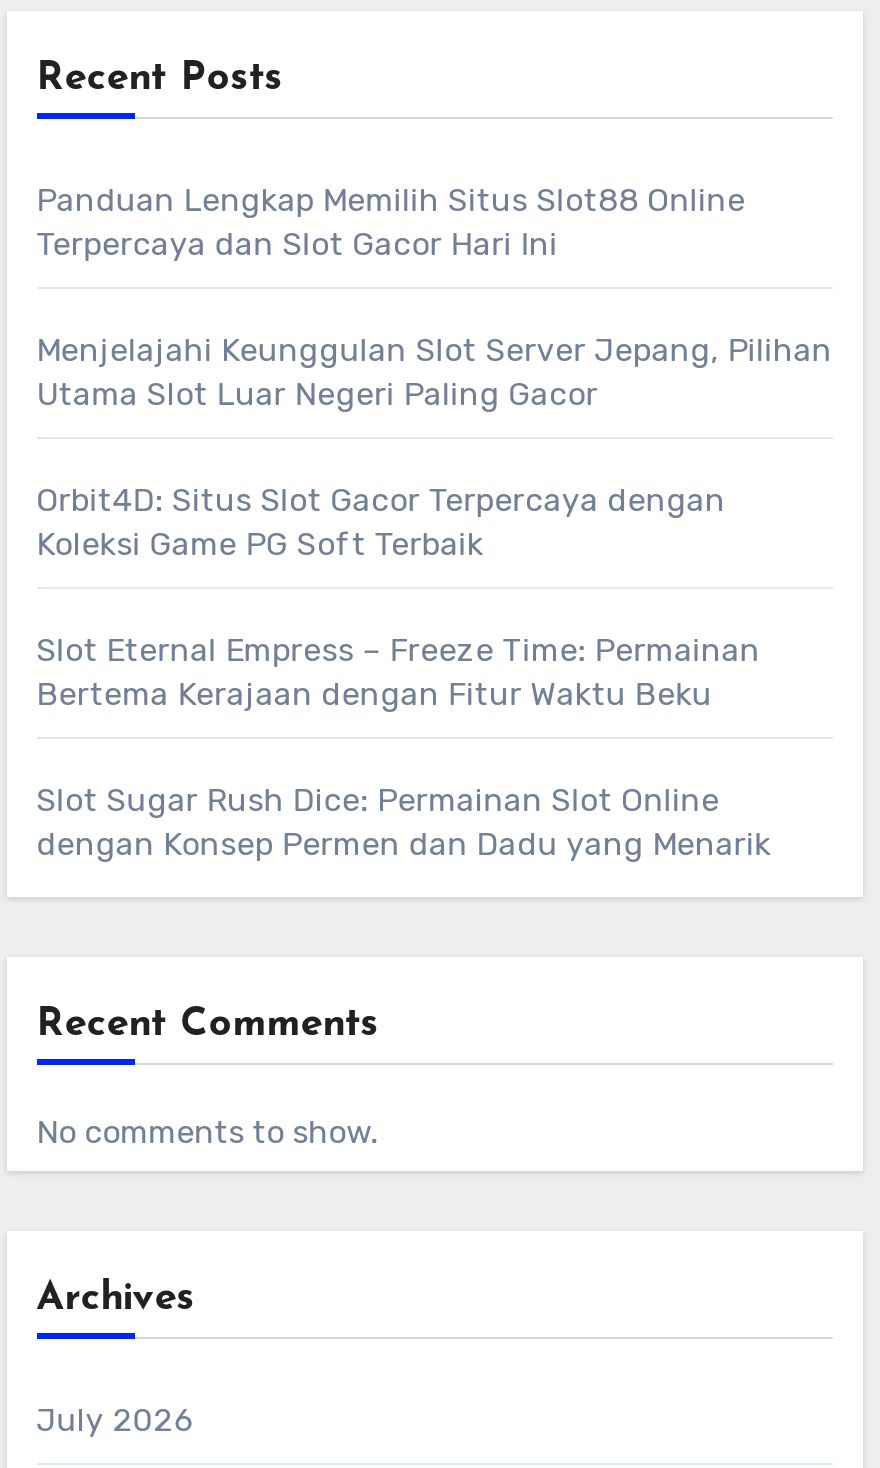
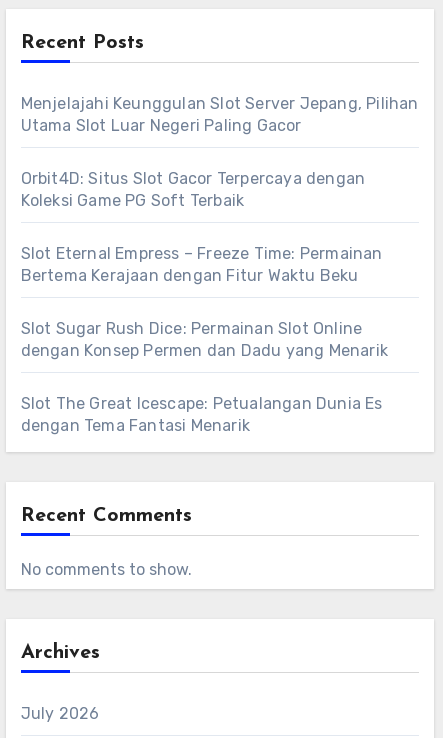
- Panduan Lengkap Memilih Situs Slot88 Online
- Terpercaya dan Slot Gacor Hari Ini

moved up: Menjelajahi Keunggulan Slot Server Jepang, Pilihan | Utama Slot Luar Negeri Paling Gacor | Orbit4D: Situs Slot Gacor Terpercaya dengan | Koleksi Game PG Soft Terbaik | Slot Eternal Empress – Freeze Time: Permainan | Bertema Kerajaan dengan Fitur Waktu Beku | Slot Sugar Rush Dice: Permainan Slot Online | dengan Konsep Permen dan Dadu yang Menarik

+ Slot The Great Icescape: Petualangan Dunia Es
+ dengan Tema Fantasi Menarik
